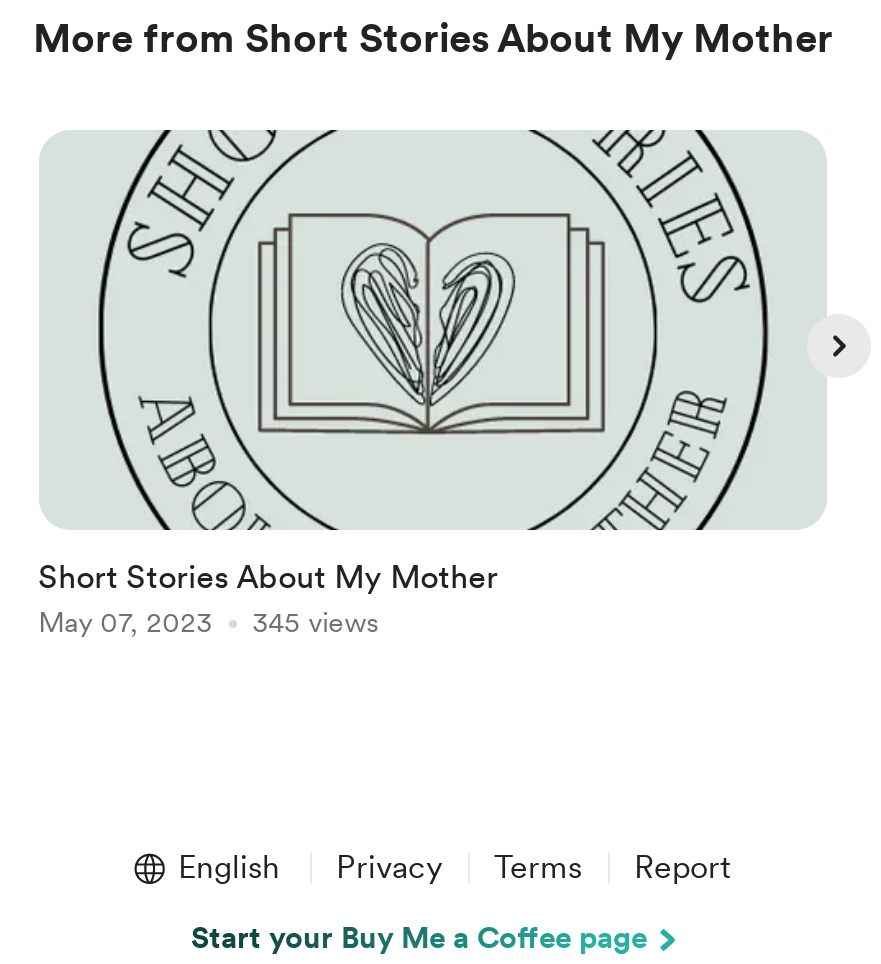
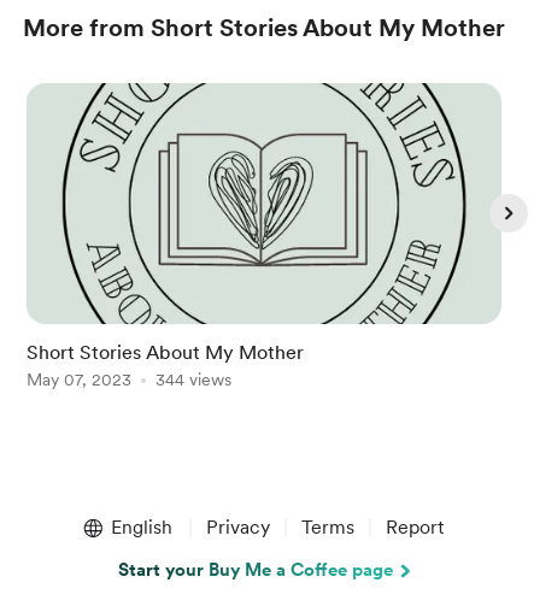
- May 07, 2023 345 views
+ May 07, 2023 344 views
